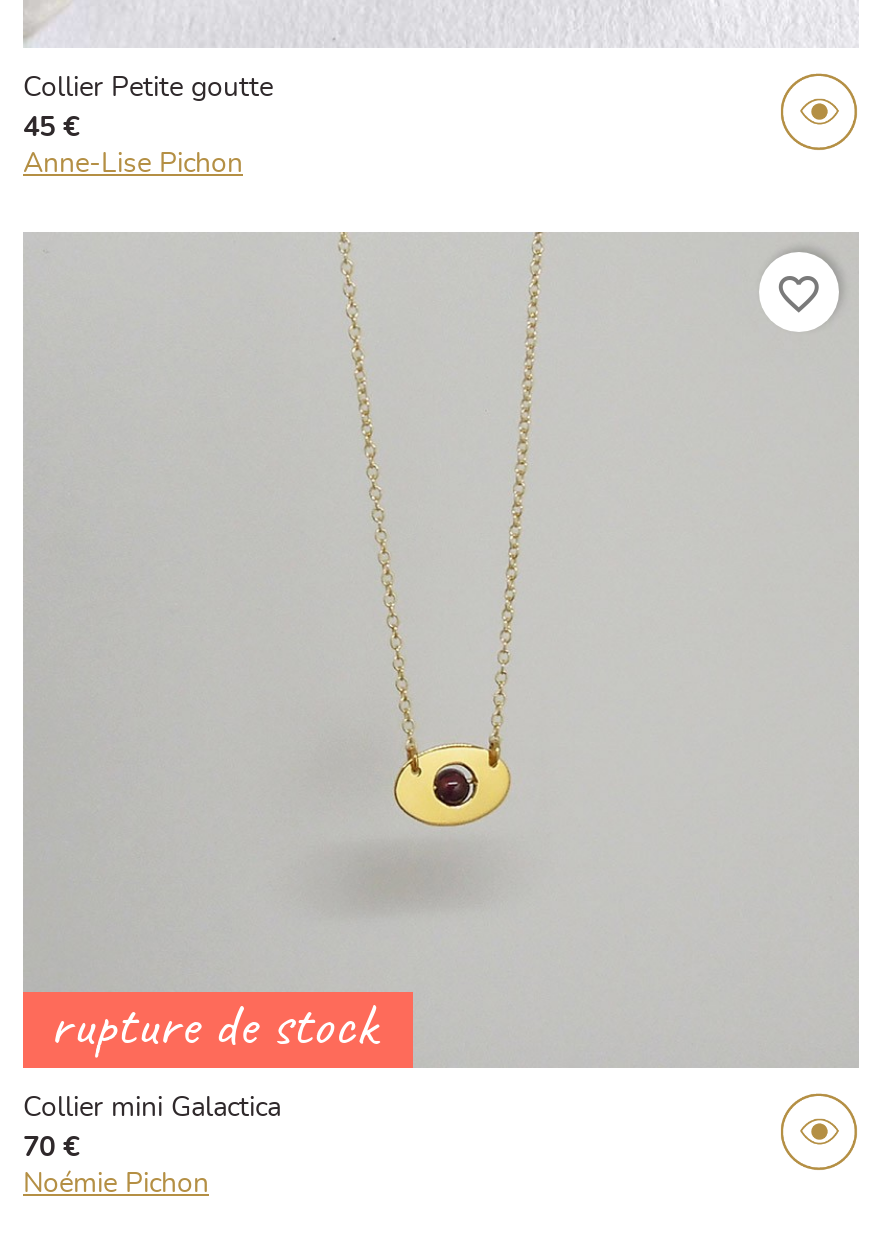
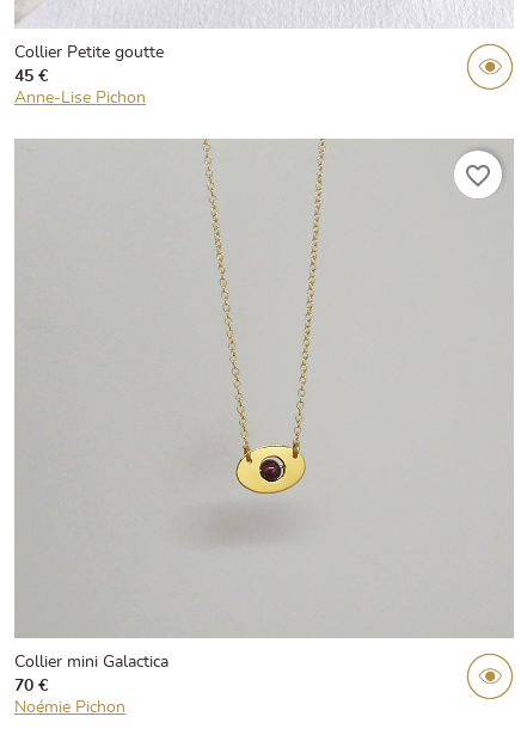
- rupture de stock
